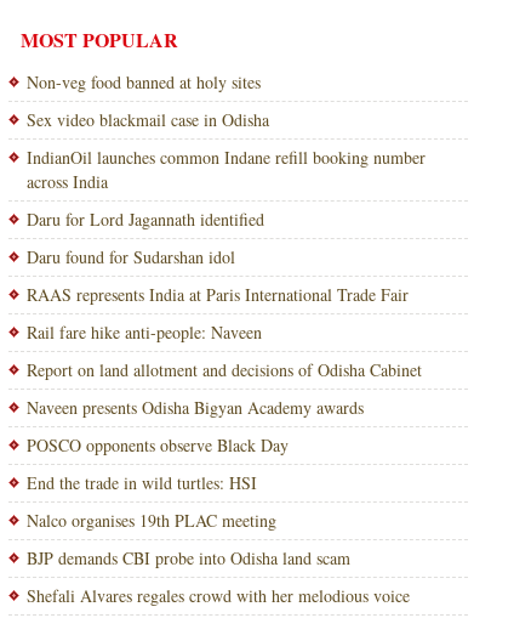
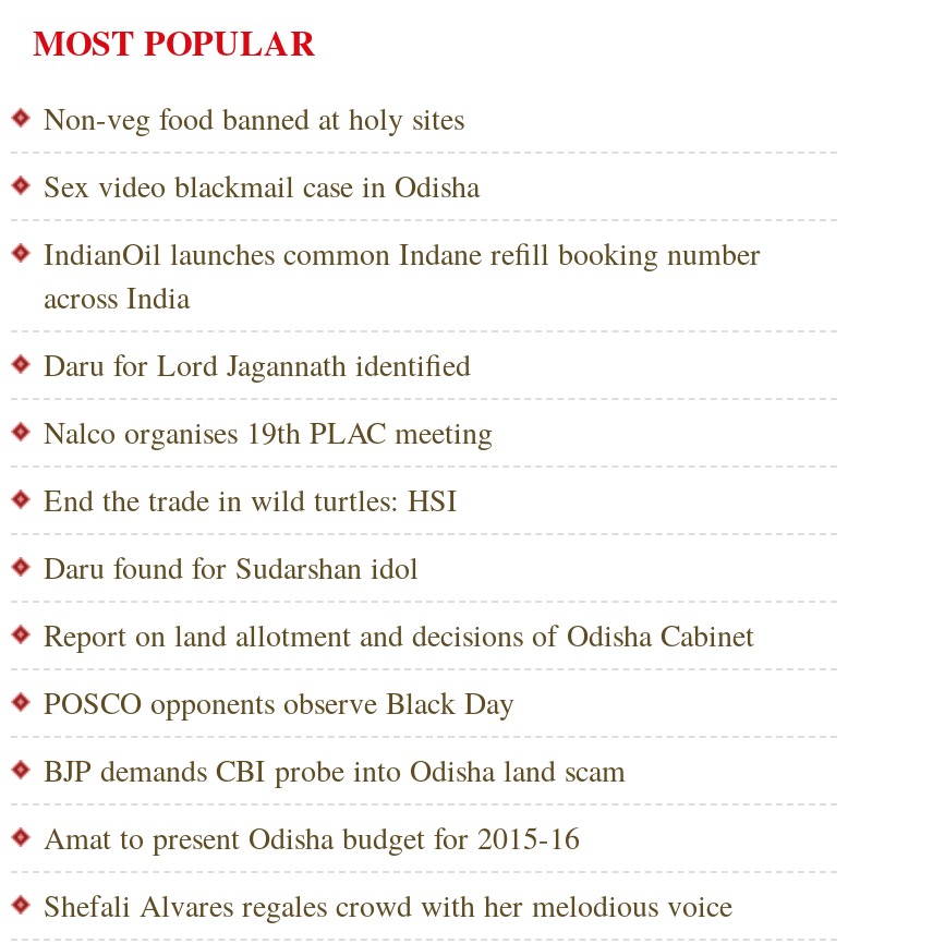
moved down: Daru found for Sudarshan idol

- RAAS represents India at Paris International Trade Fair
- Rail fare hike anti-people: Naveen

- Naveen presents Odisha Bigyan Academy awards

moved up: End the trade in wild turtles: HSI | Nalco organises 19th PLAC meeting

moved up: BJP demands CBI probe into Odisha land scam

+ Amat to present Odisha budget for 2015-16
